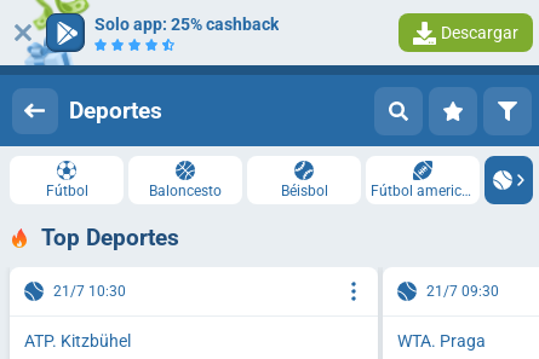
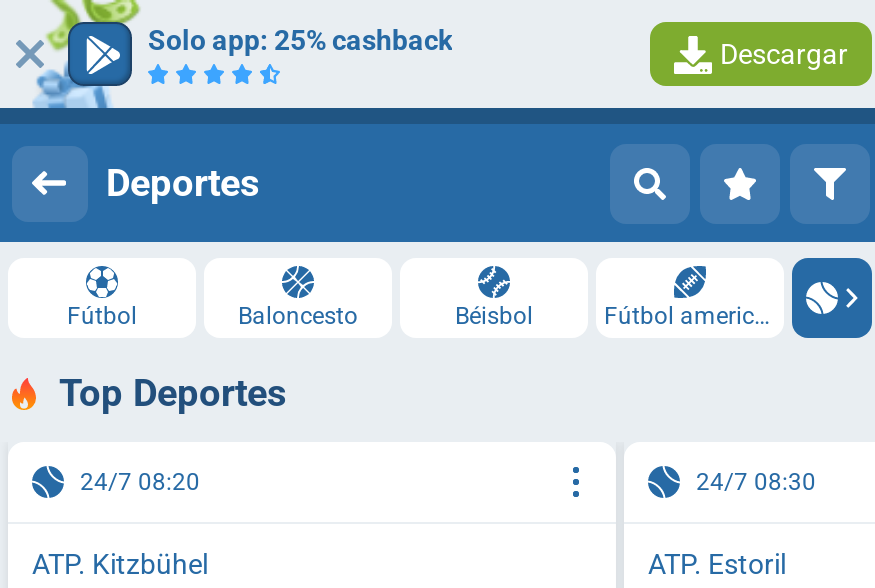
- 21/7 10:30
+ 24/7 08:20

- 21/7 09:30
+ 24/7 08:30

- WTA. Praga
+ ATP. Estoril
